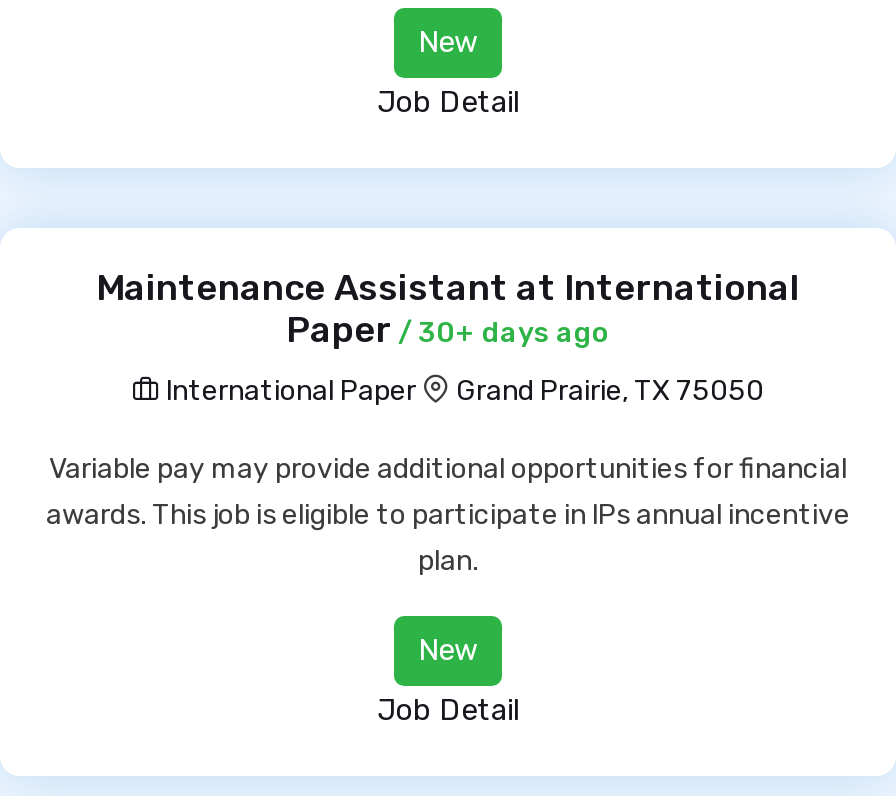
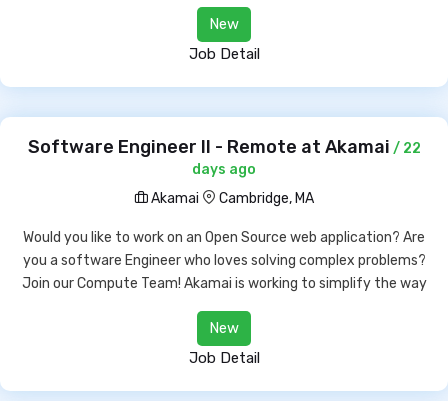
- Maintenance Assistant at International
- Paper / 30+ days ago
+ Software Engineer II - Remote at Akamai / 22
+ days ago

- International Paper
- Grand Prairie, TX 75050
+ Akamai
+ Cambridge, MA

- Variable pay may provide additional opportunities for financial
- awards. This job is eligible to participate in IPs annual incentive
- plan.
+ Would you like to work on an Open Source web application? Are
+ you a software Engineer who loves solving complex problems?
+ Join our Compute Team! Akamai is working to simplify the way
